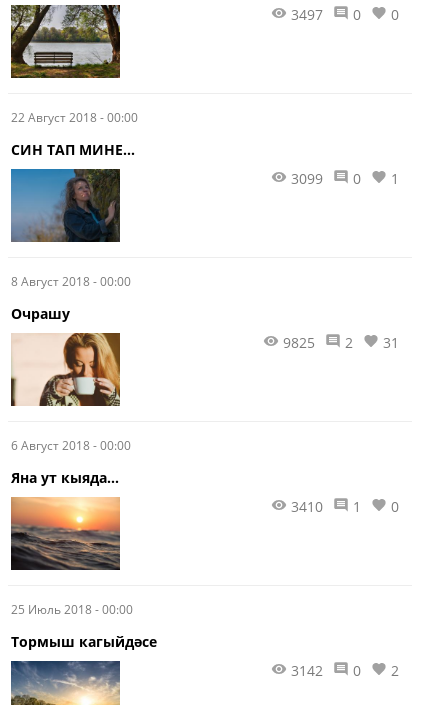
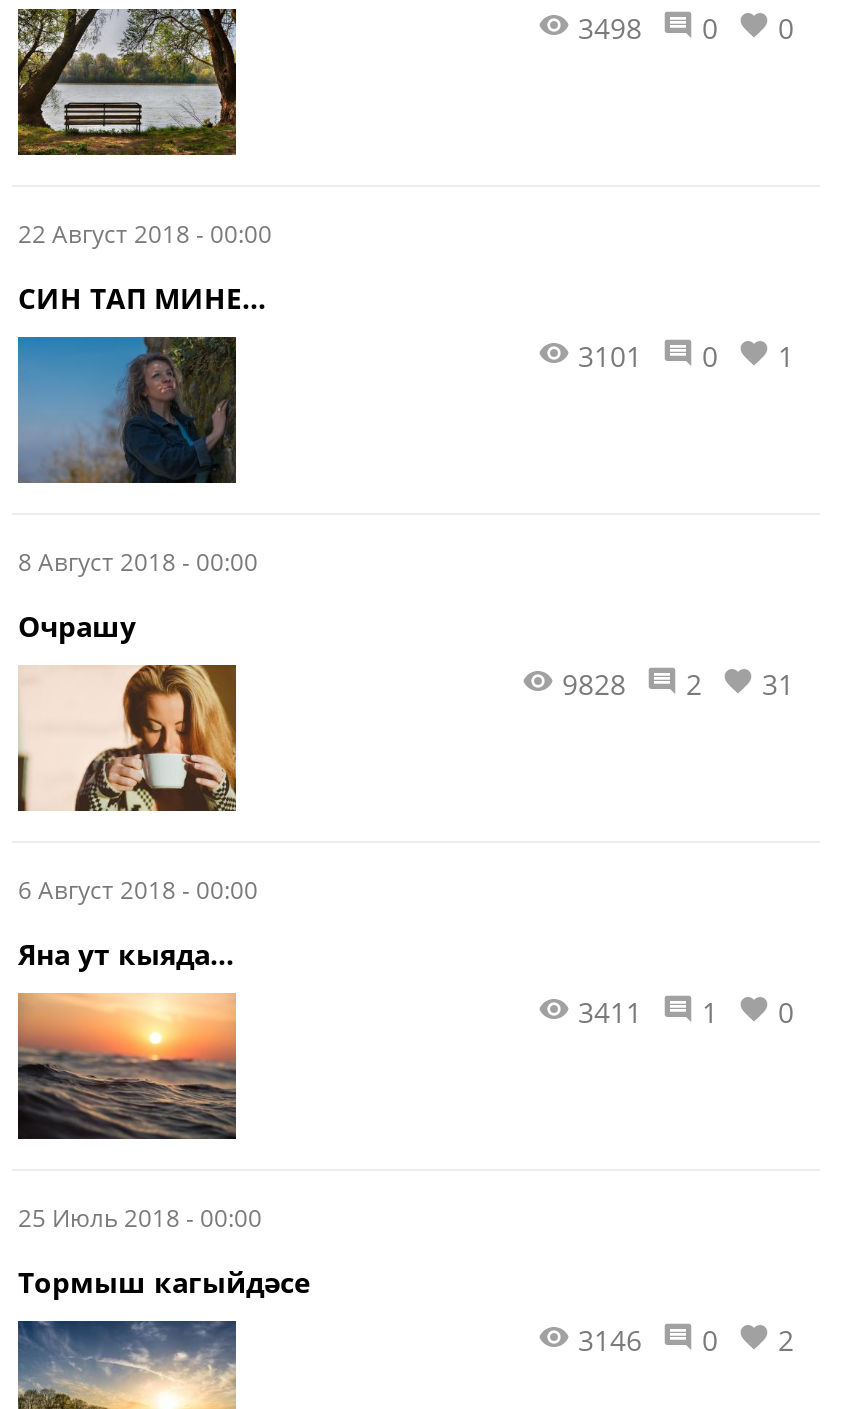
- 3497 0 0
+ 3498 0 0

- 3099 0 1
+ 3101 0 1

- 9825 2 31
+ 9828 2 31

- 3410 1 0
+ 3411 1 0

- 3142 0 2
+ 3146 0 2
